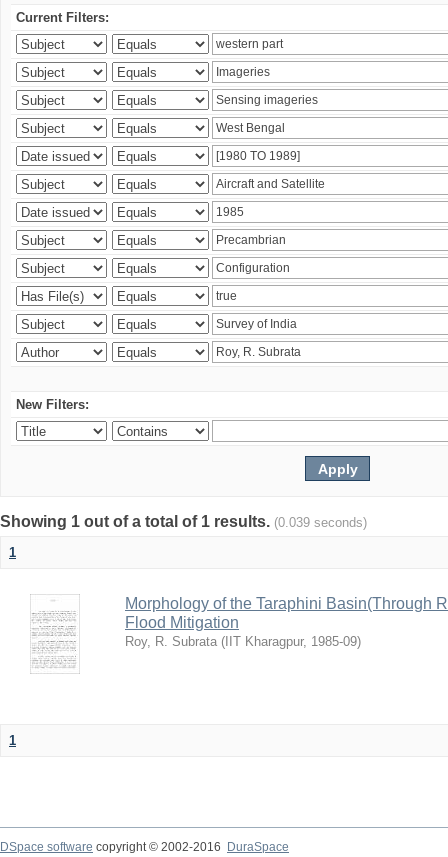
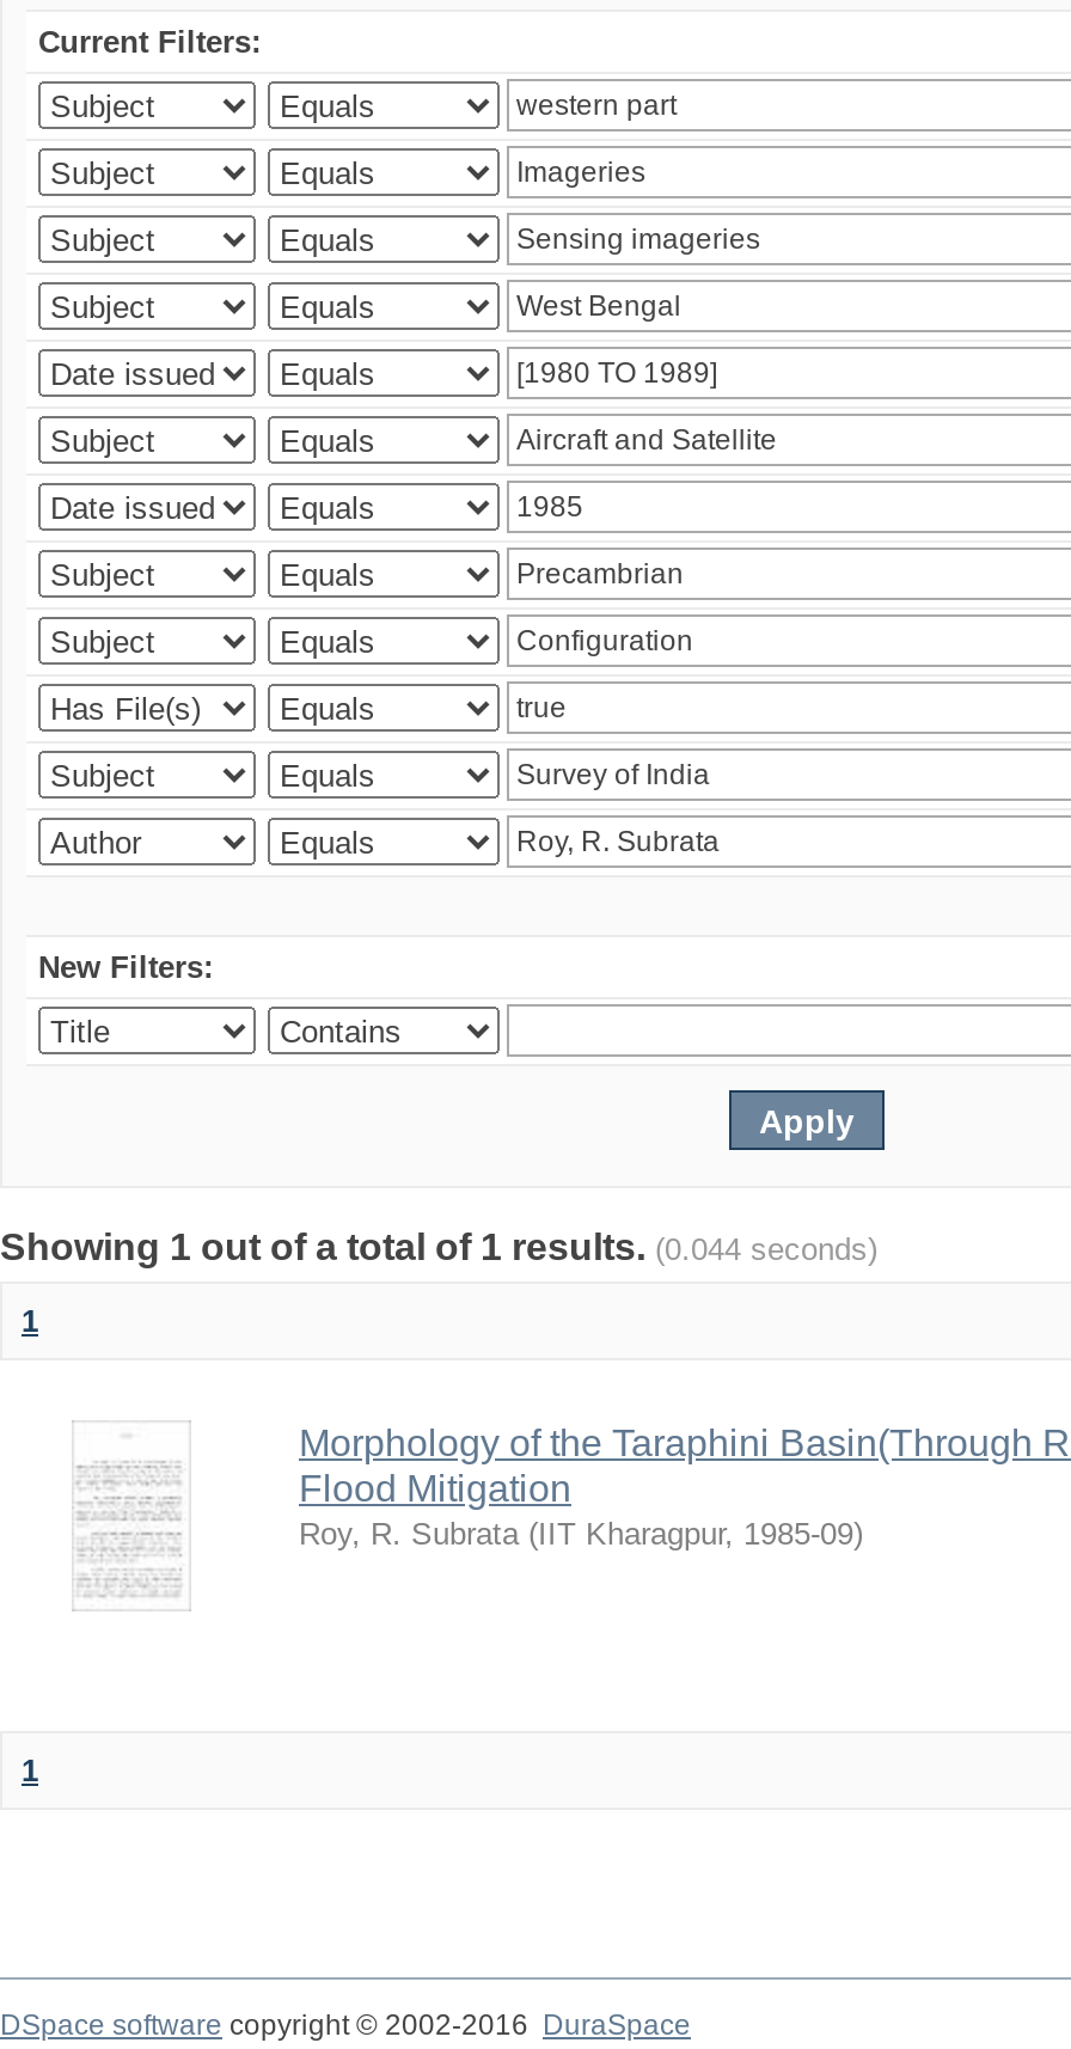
- Showing 1 out of a total of 1 results. (0.039 seconds)
+ Showing 1 out of a total of 1 results. (0.044 seconds)
